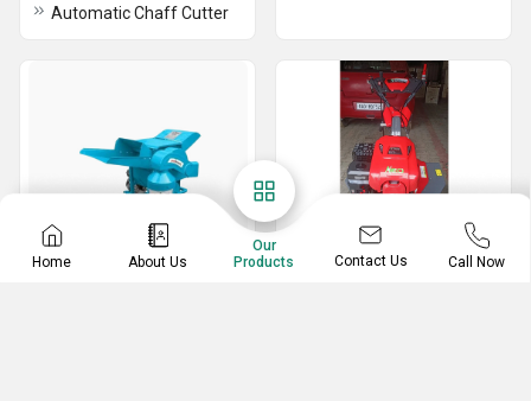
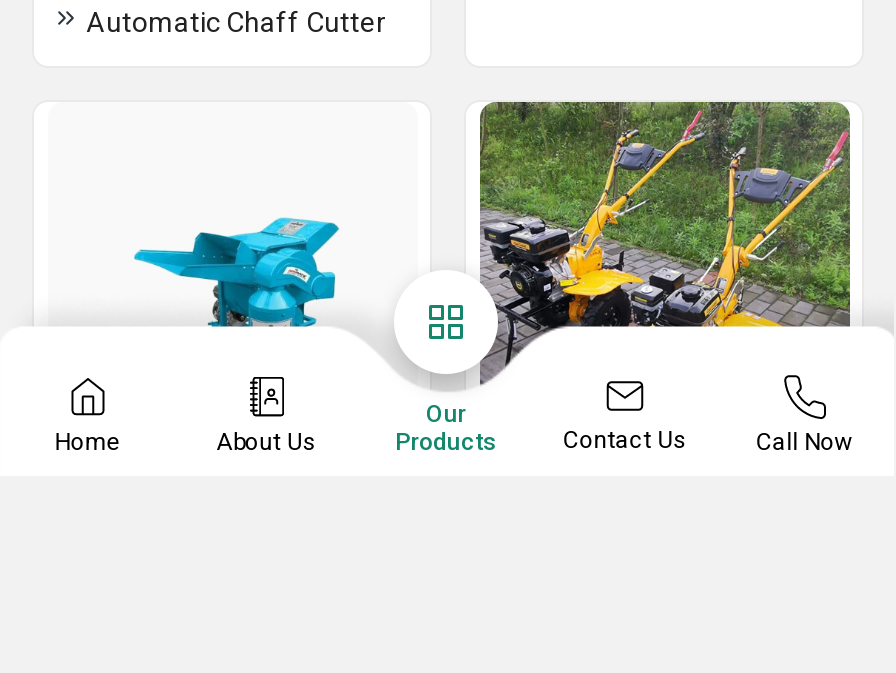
- [image]
+ [image]
